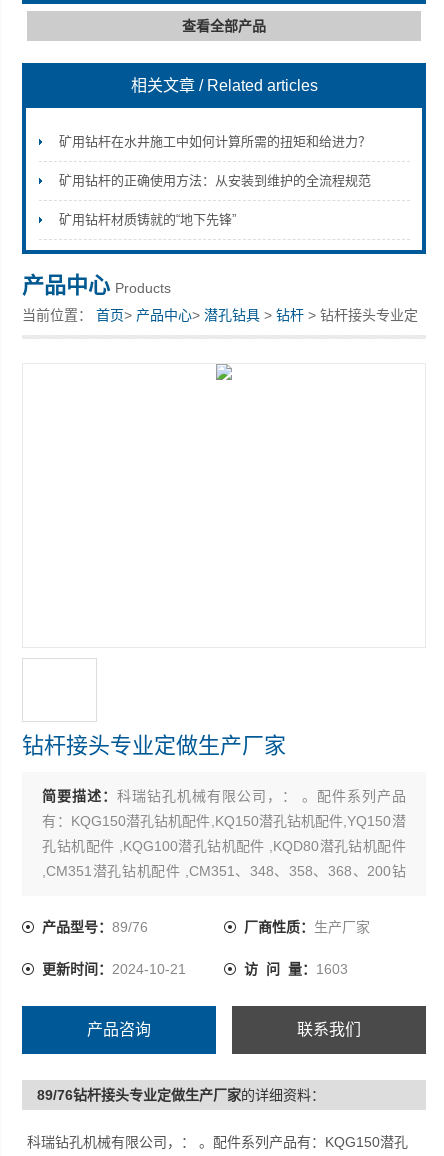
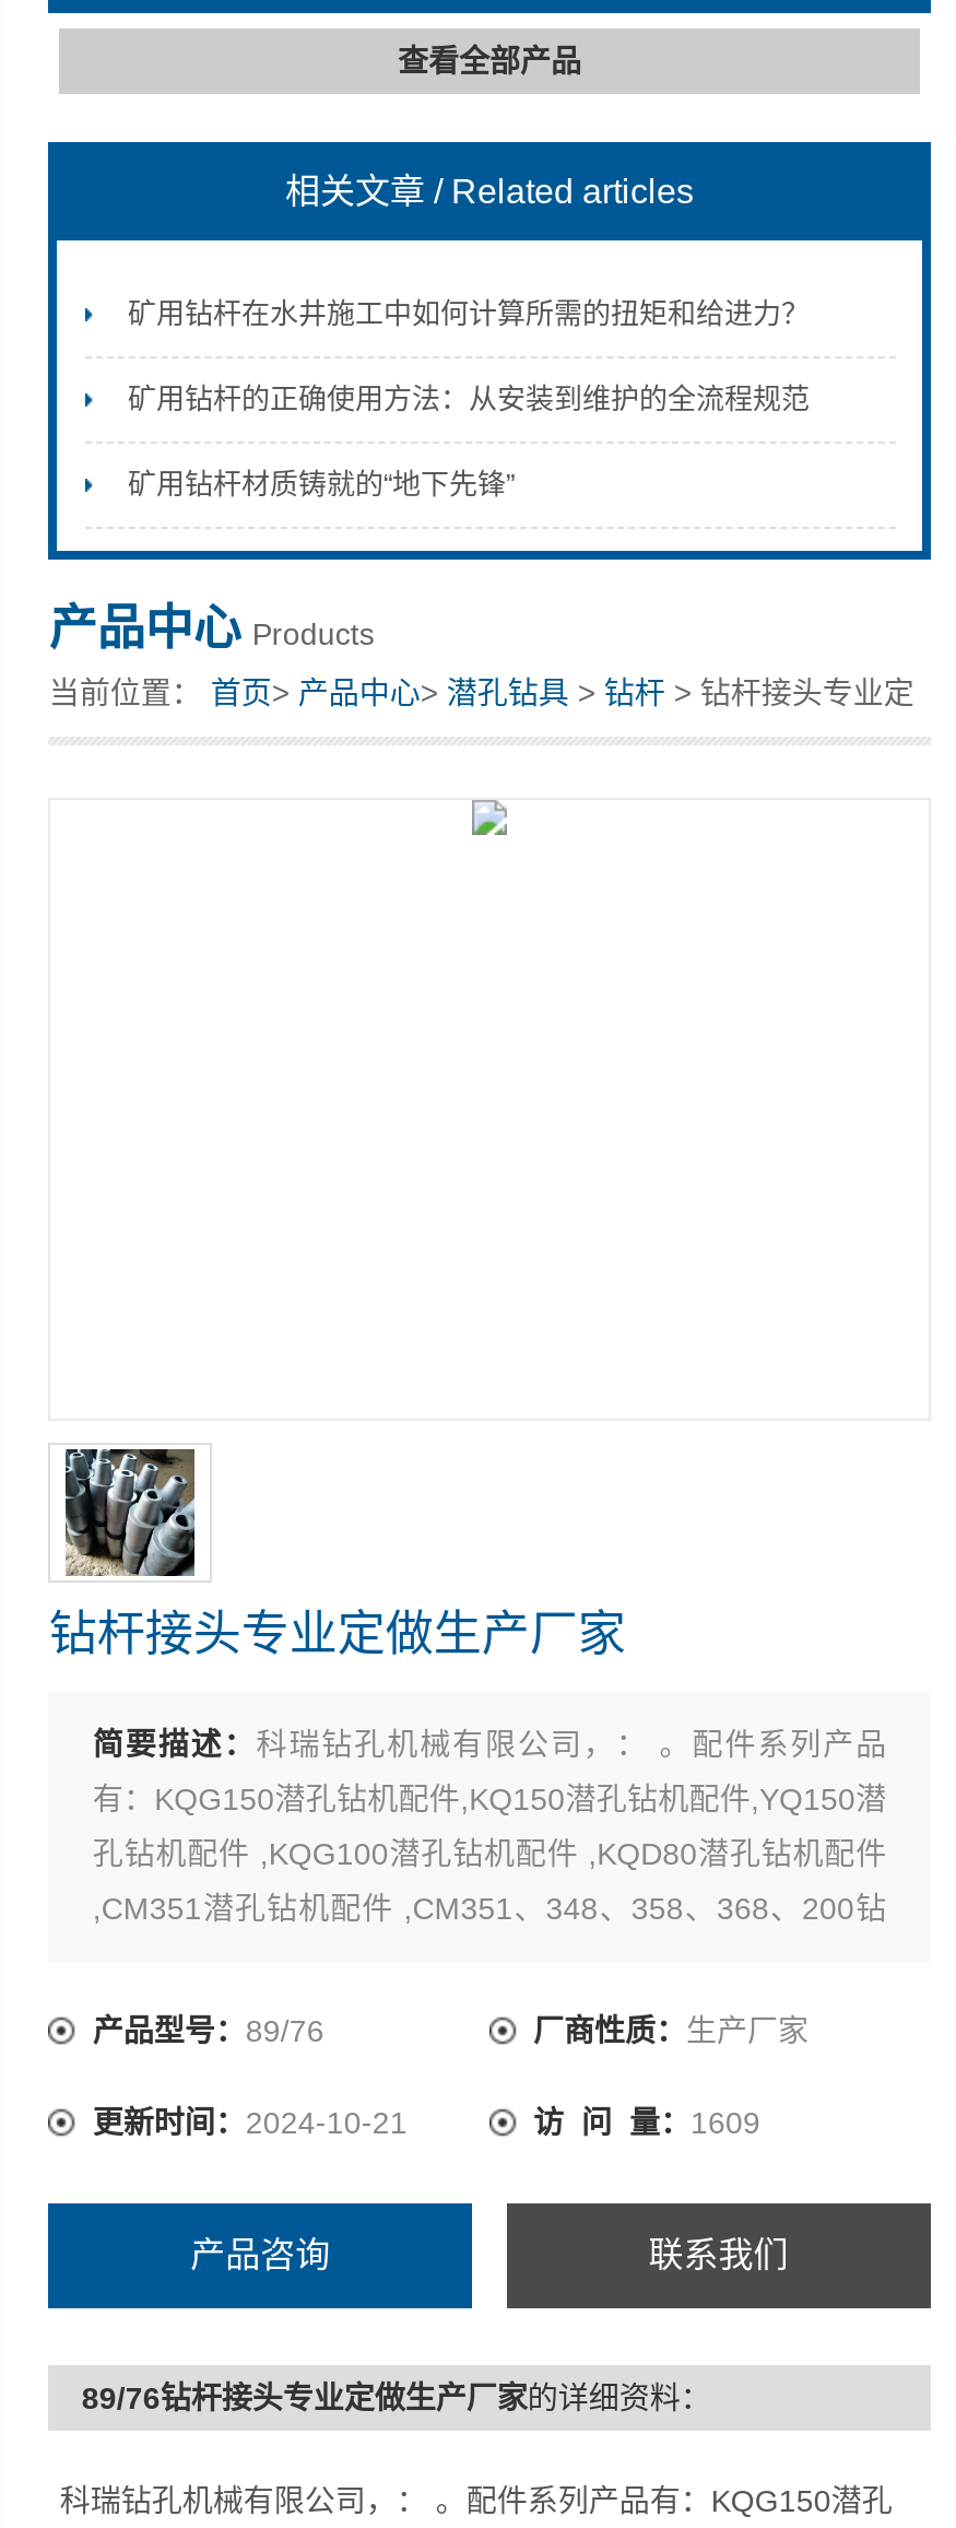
+ [image]

- 访 问 量：1603
+ 访 问 量：1609
